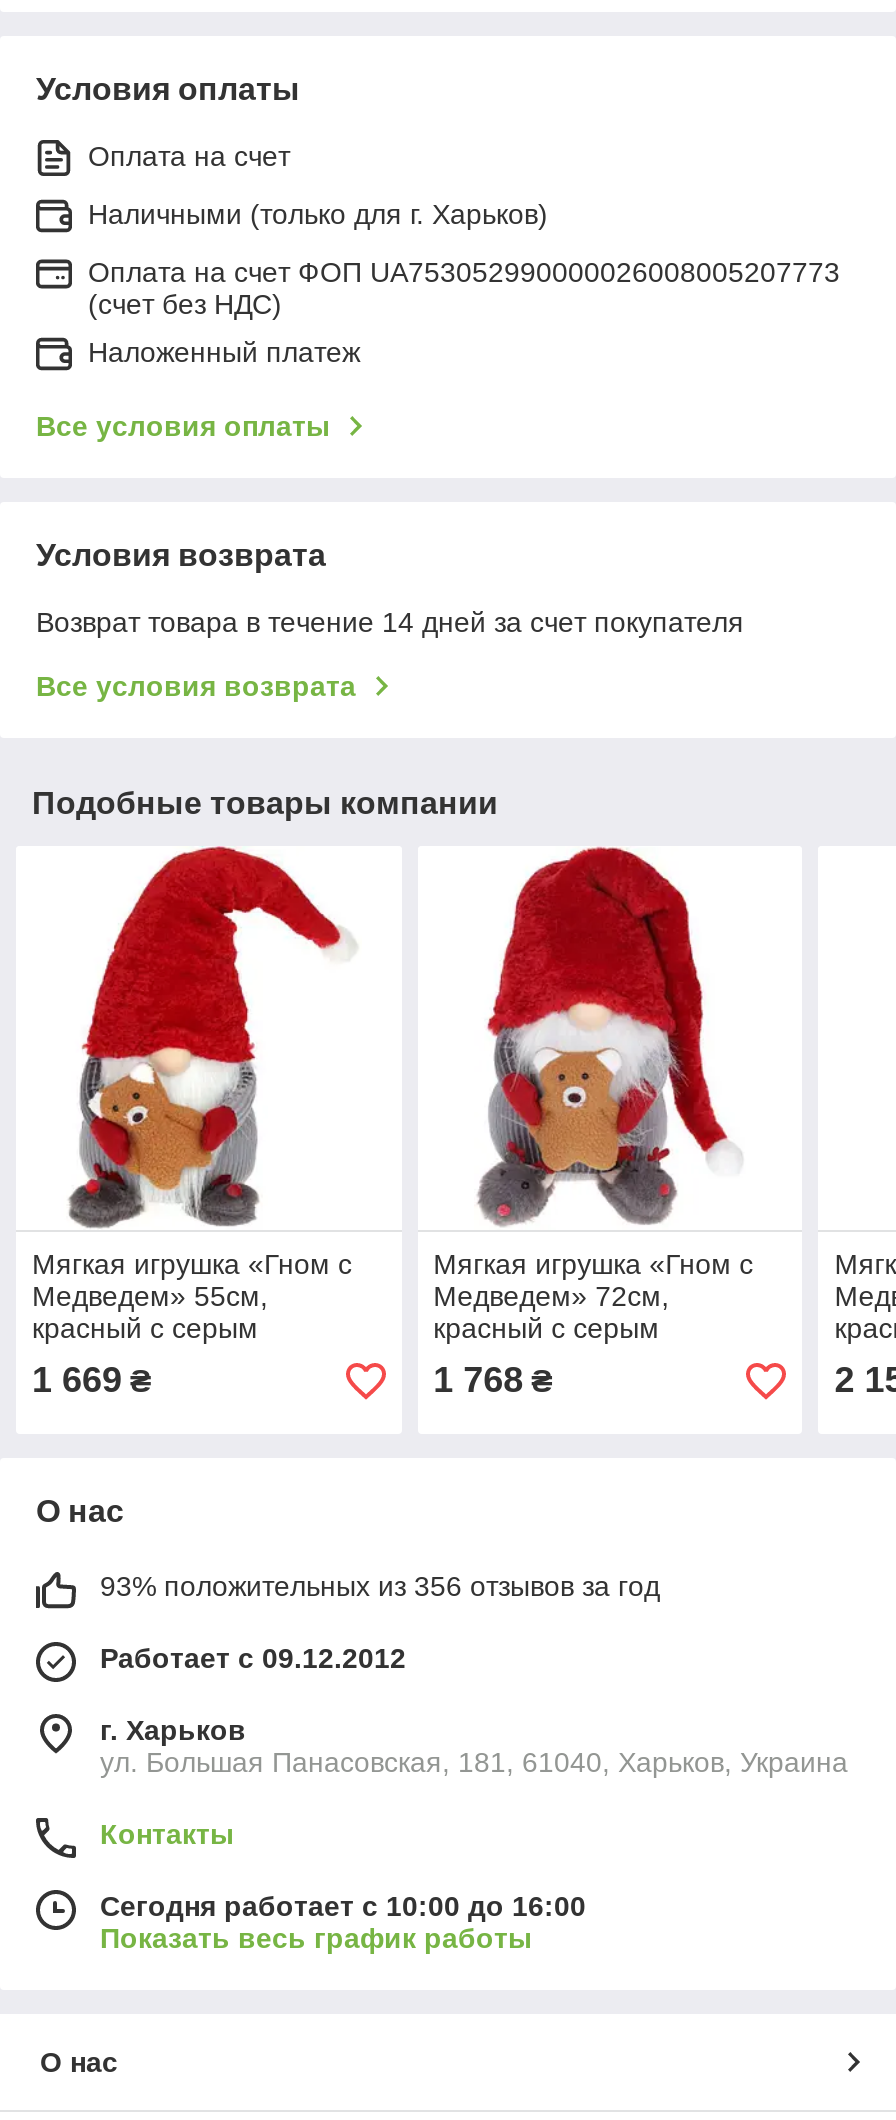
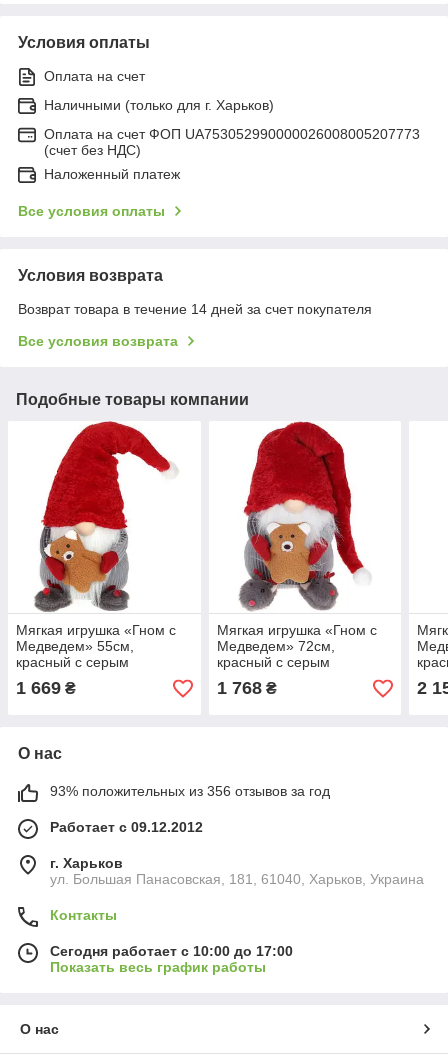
- Сегодня работает с 10:00 до 16:00
+ Сегодня работает с 10:00 до 17:00
